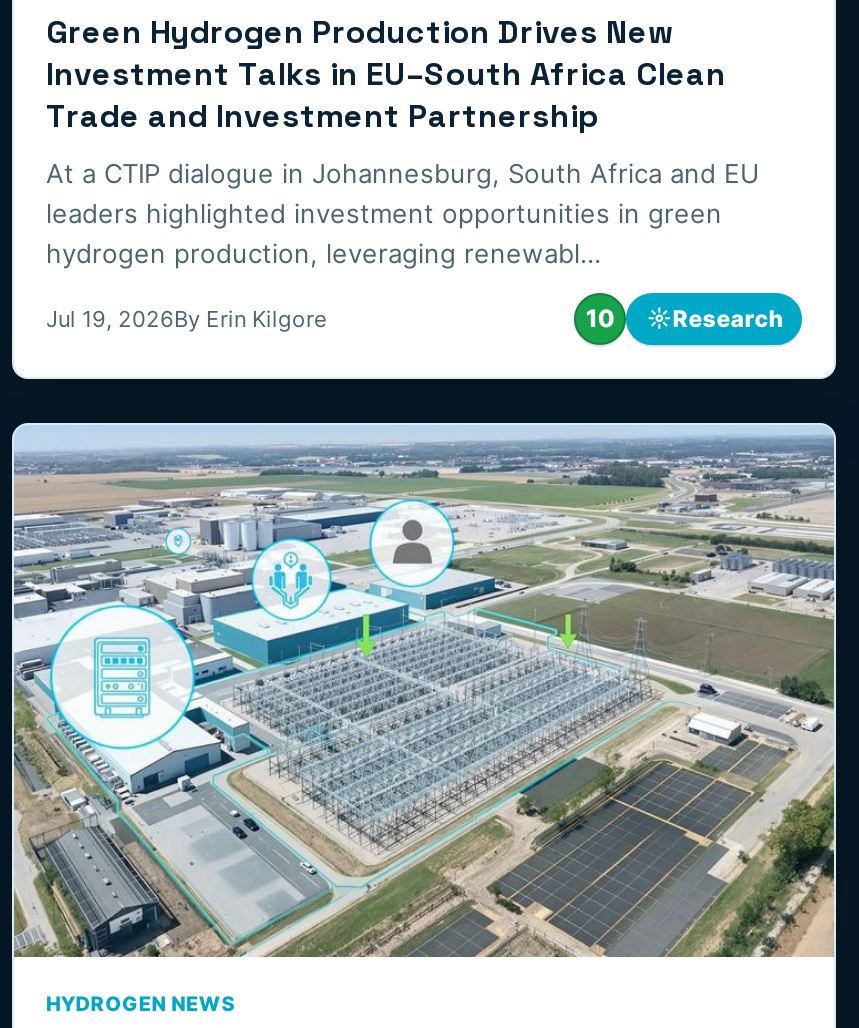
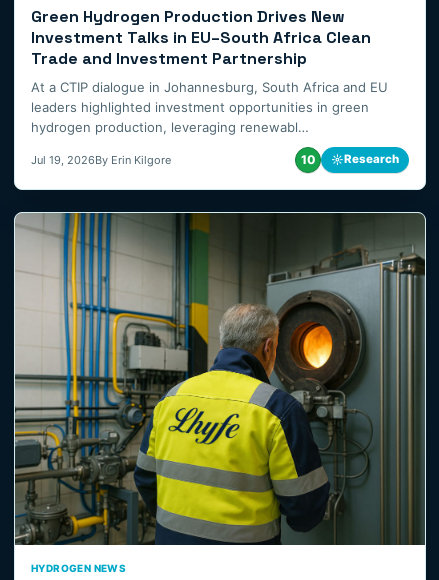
- [image]
+ [image]
